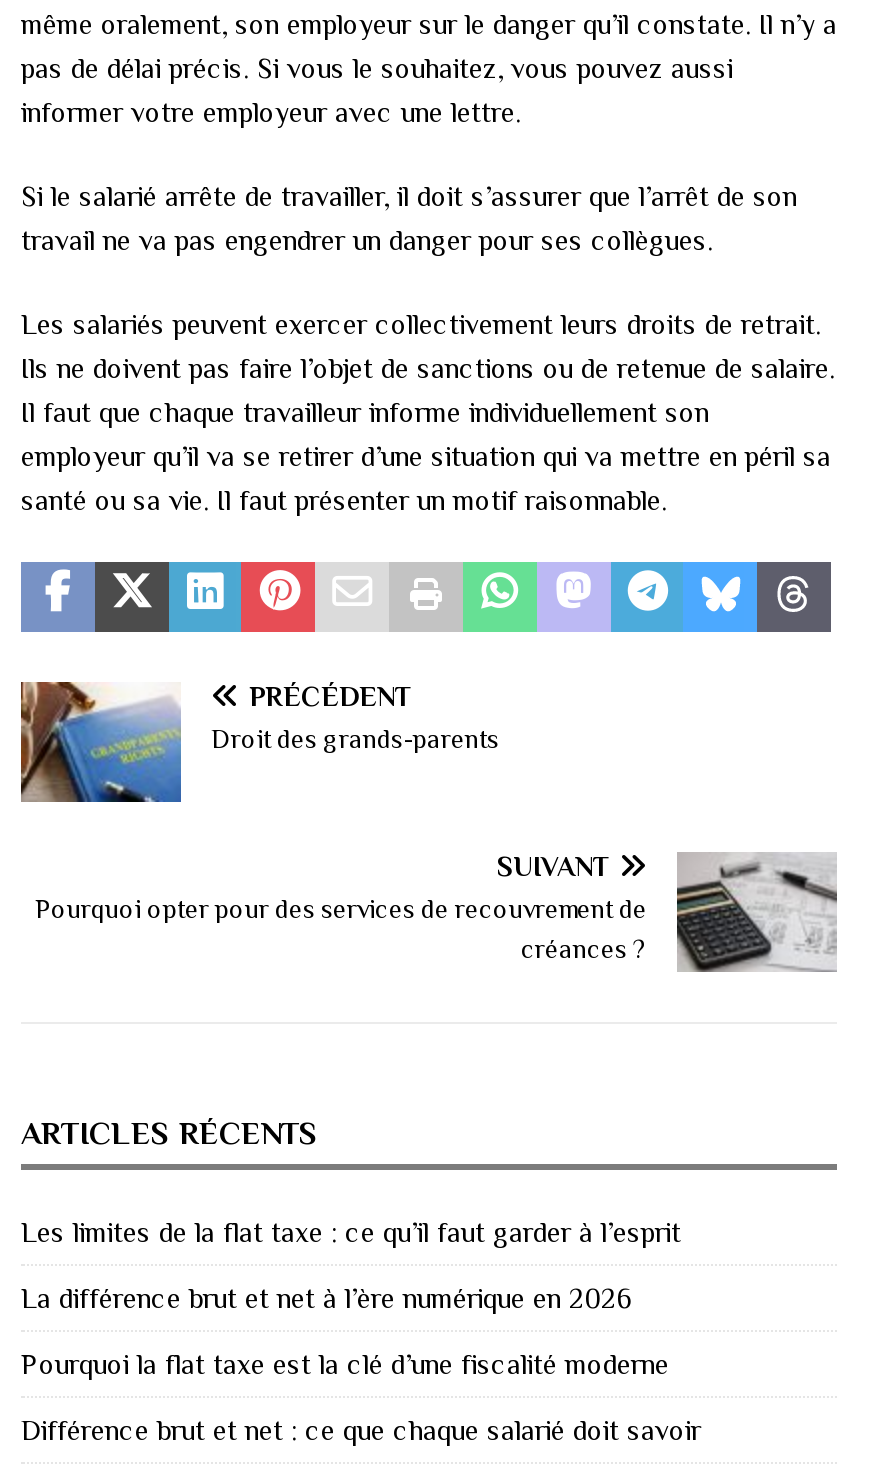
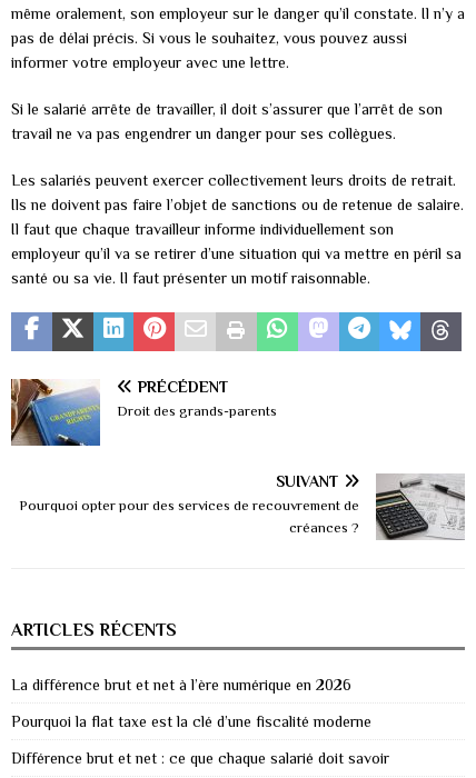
- Les limites de la flat taxe : ce qu’il faut garder à l’esprit
